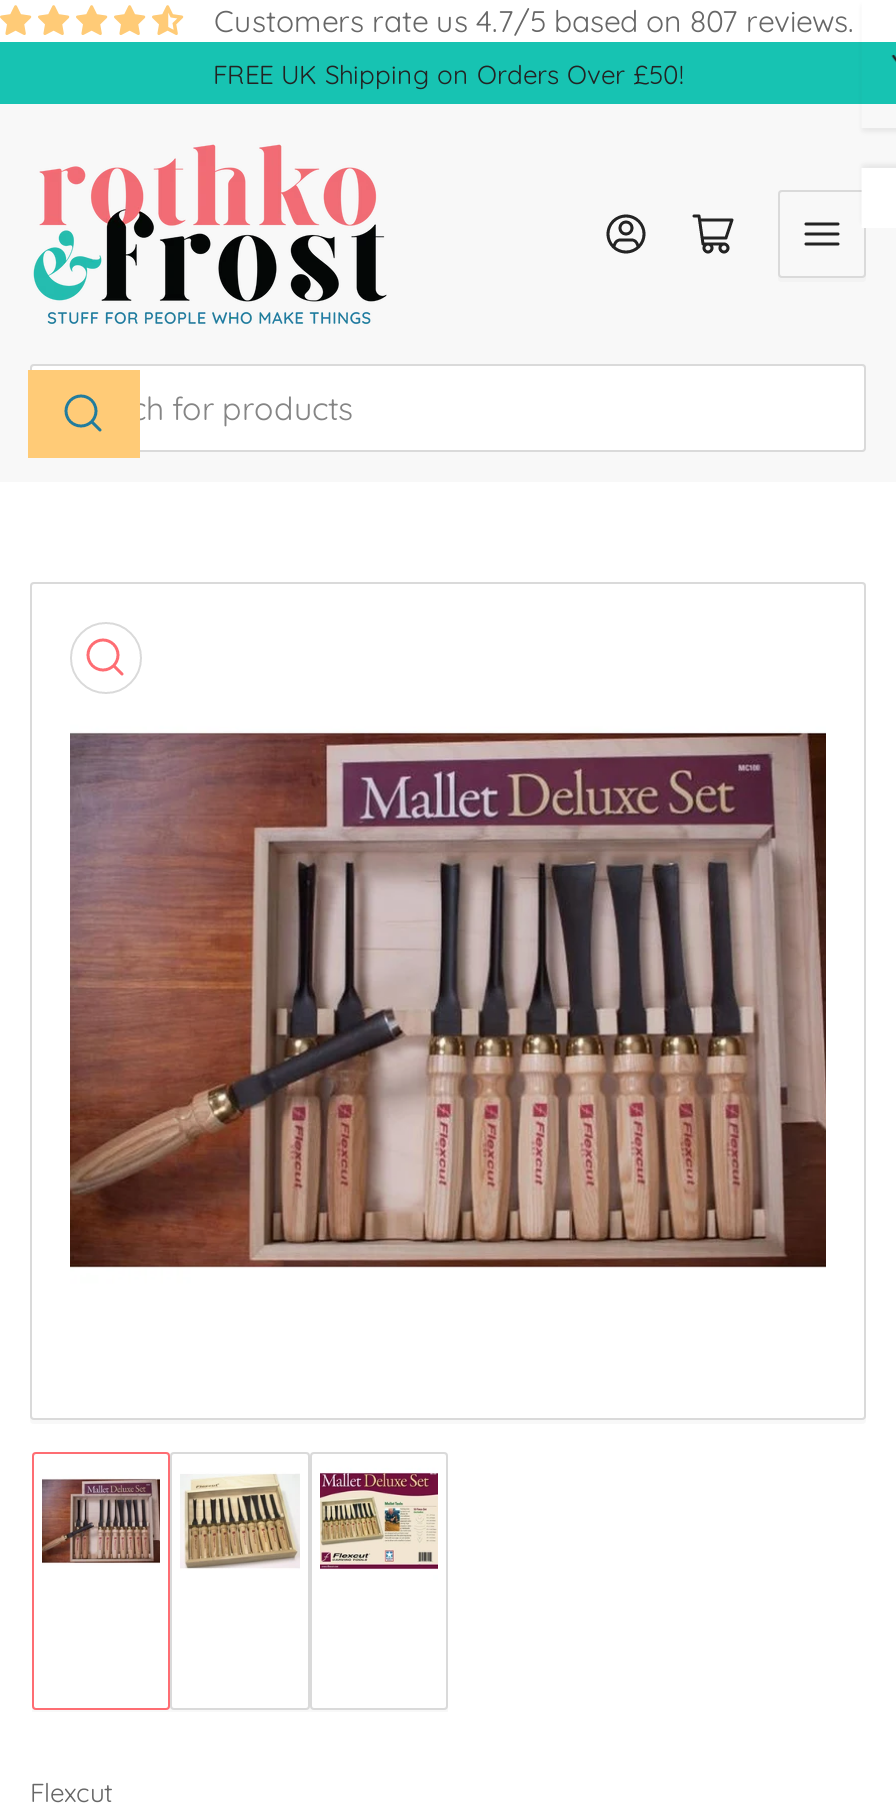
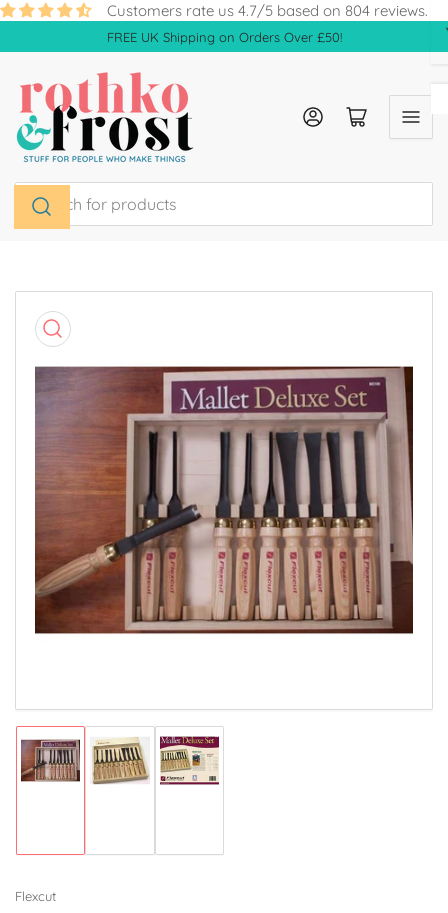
- Customers rate us 4.7/5 based on 807 reviews.
+ Customers rate us 4.7/5 based on 804 reviews.
